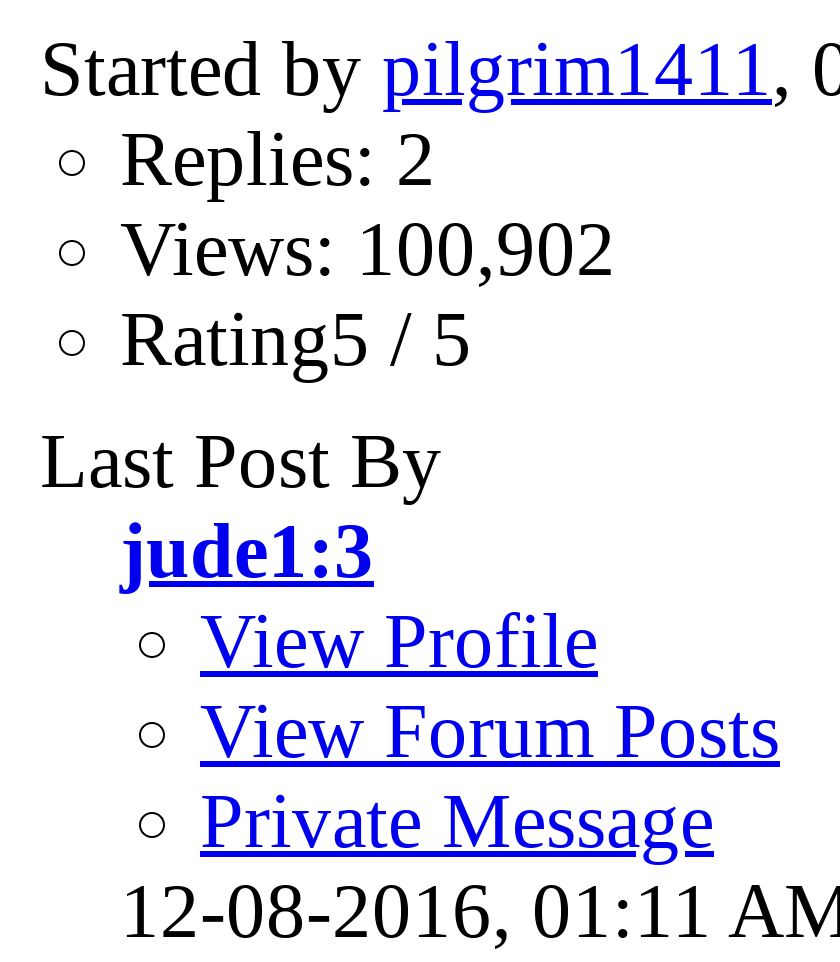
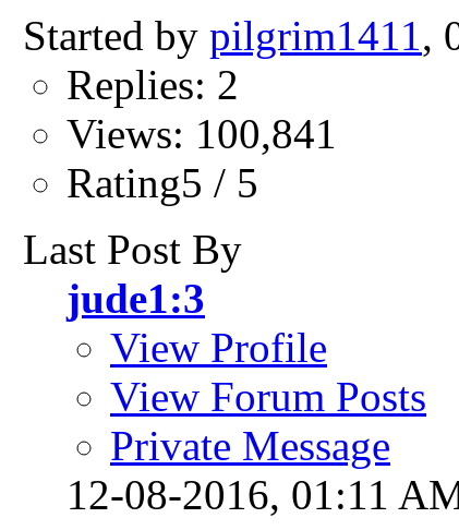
- Views: 100,902
+ Views: 100,841
